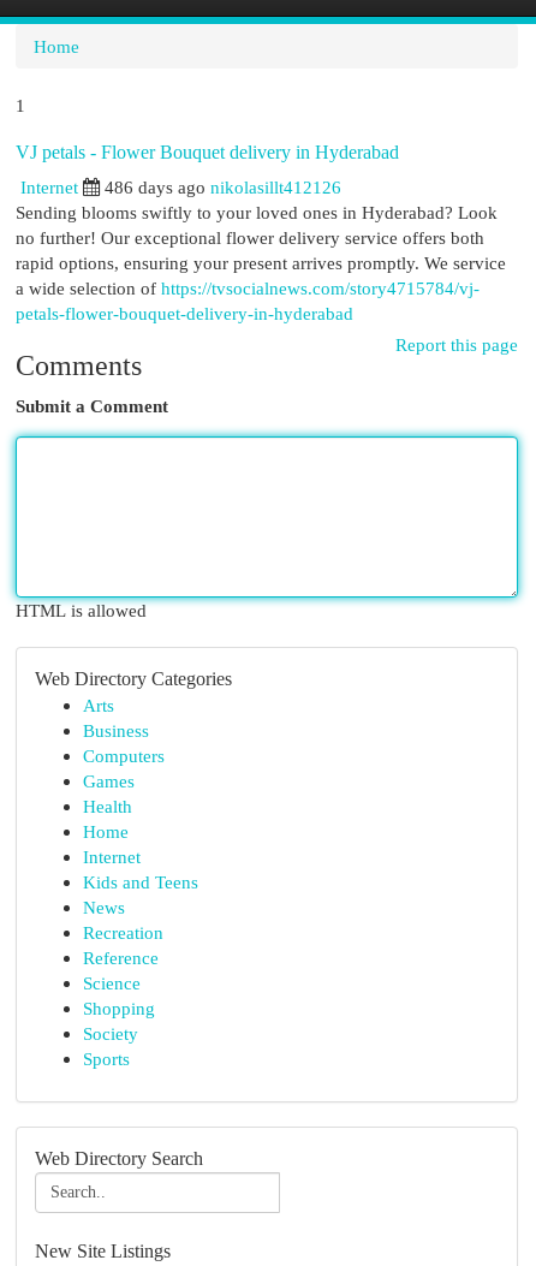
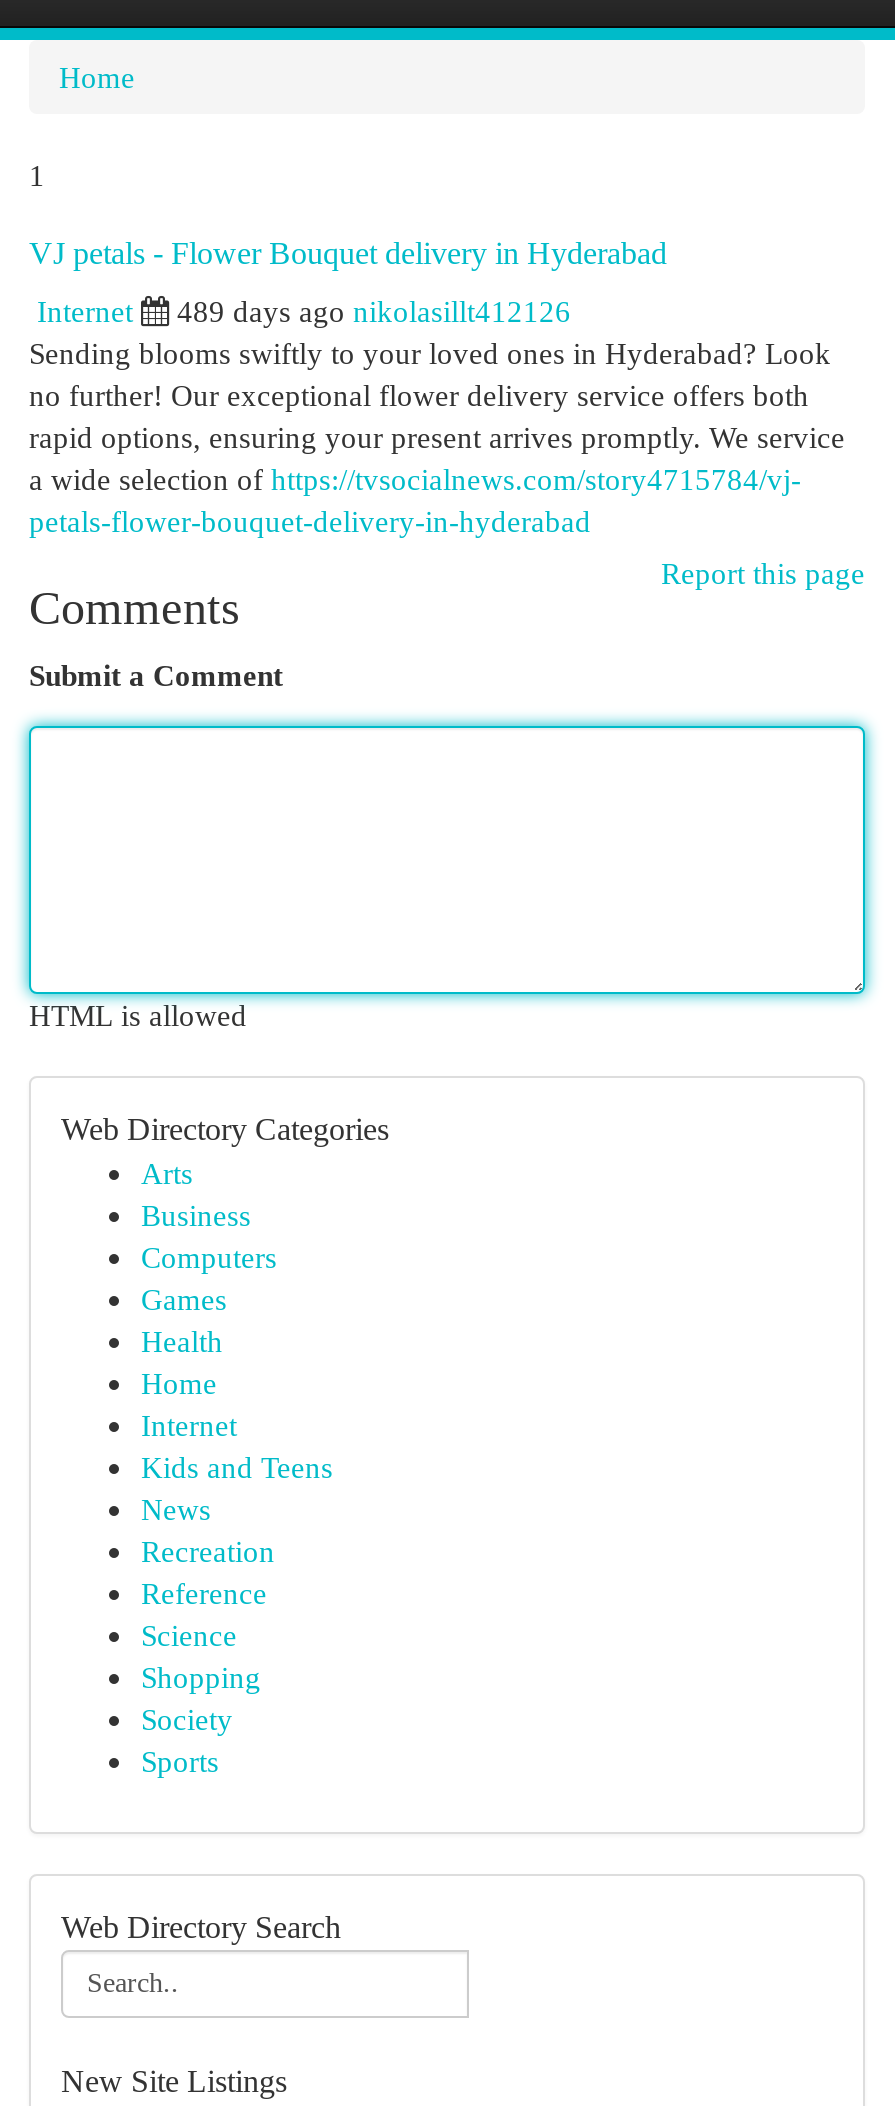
- 486 days ago nikolasillt412126
+ 489 days ago nikolasillt412126
